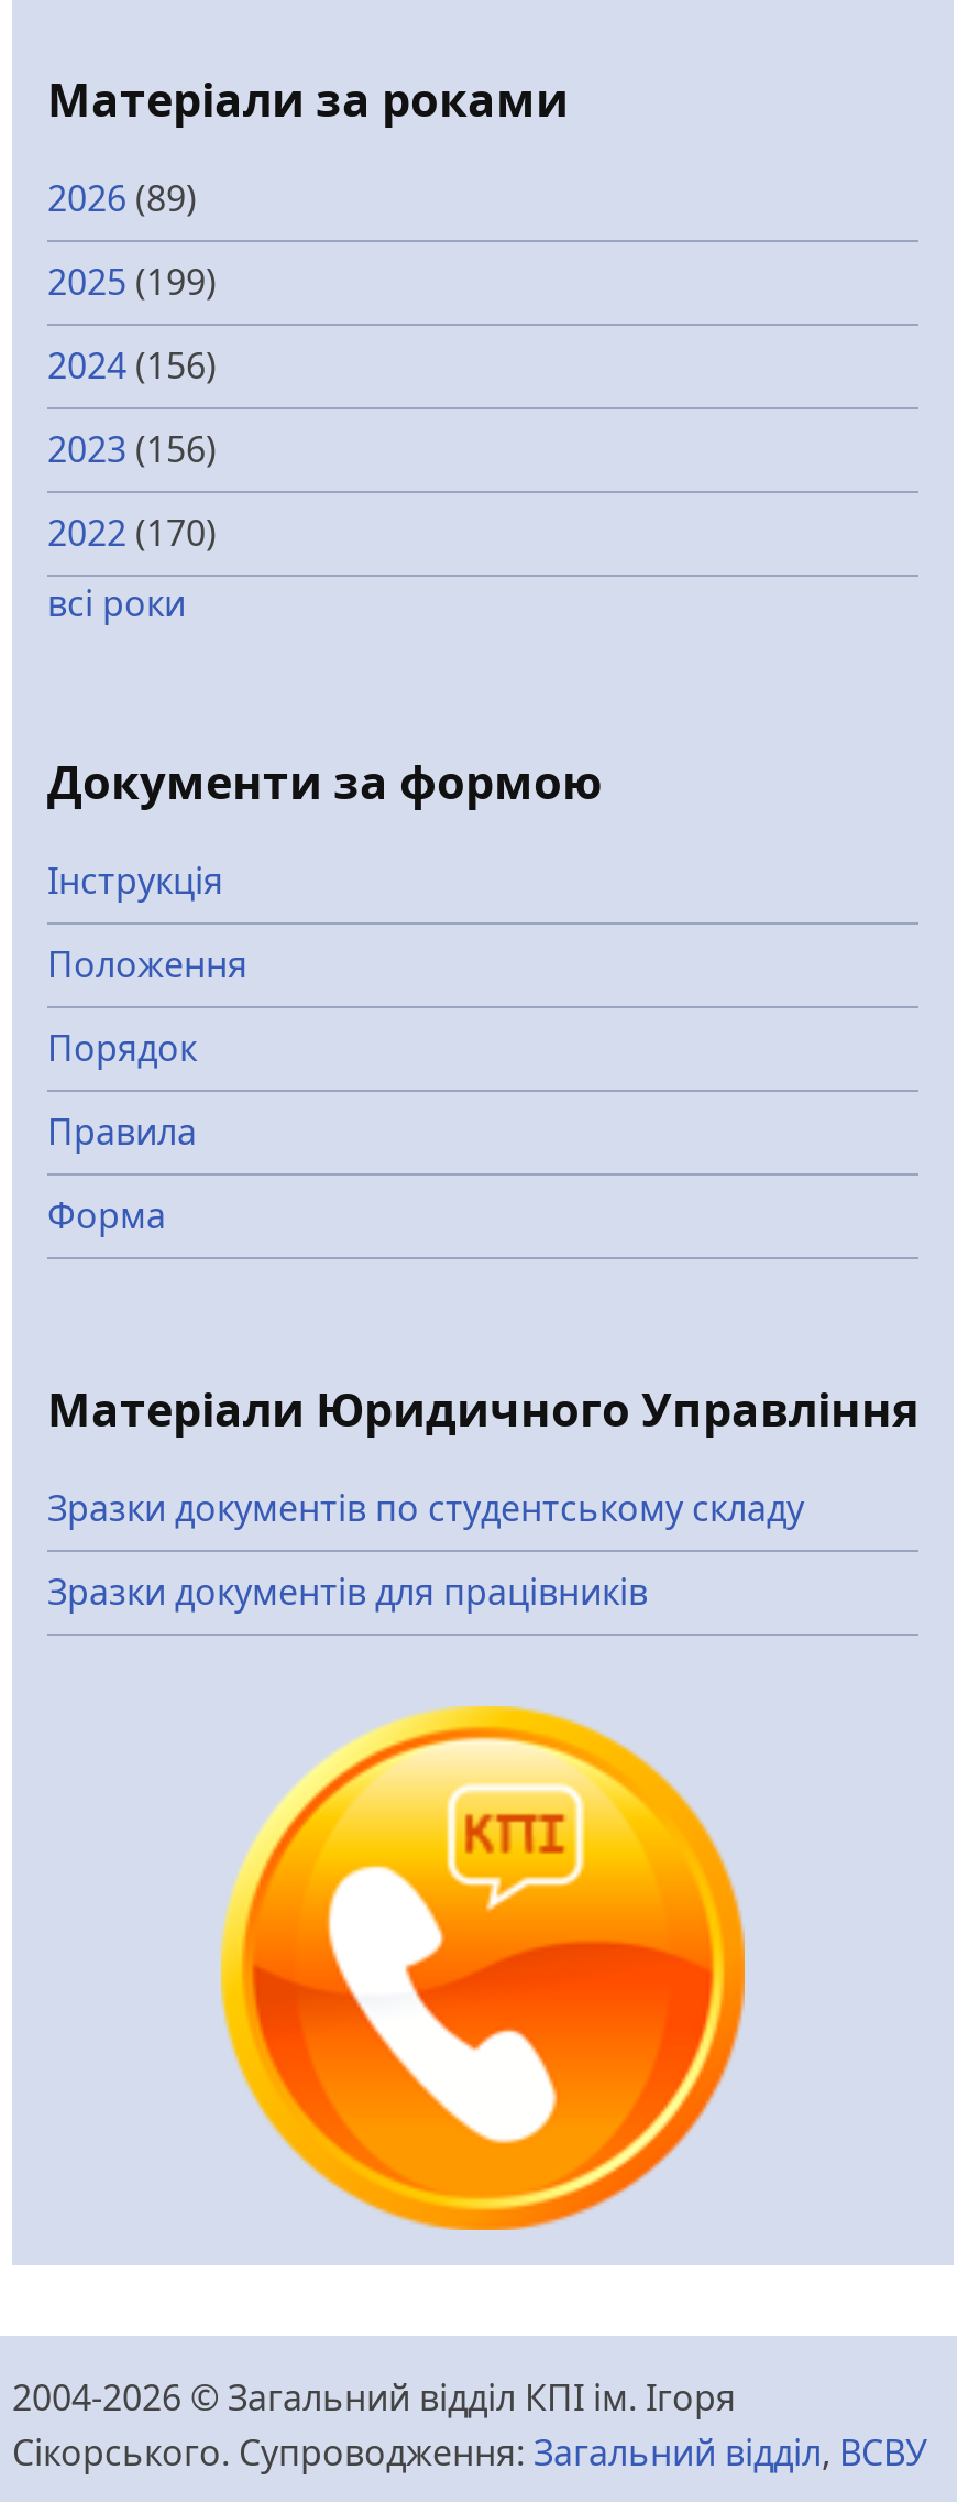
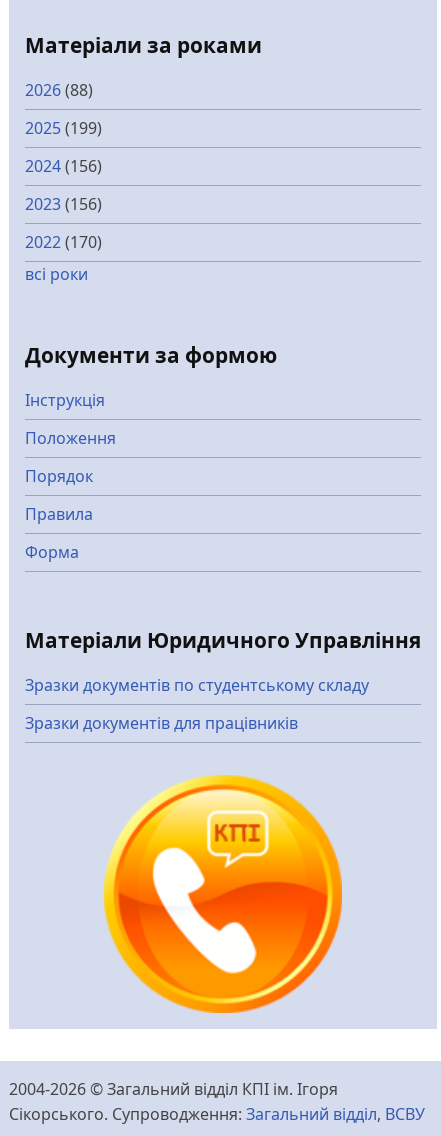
- 2026 (89)
+ 2026 (88)
